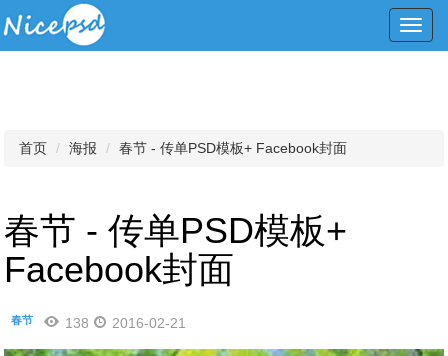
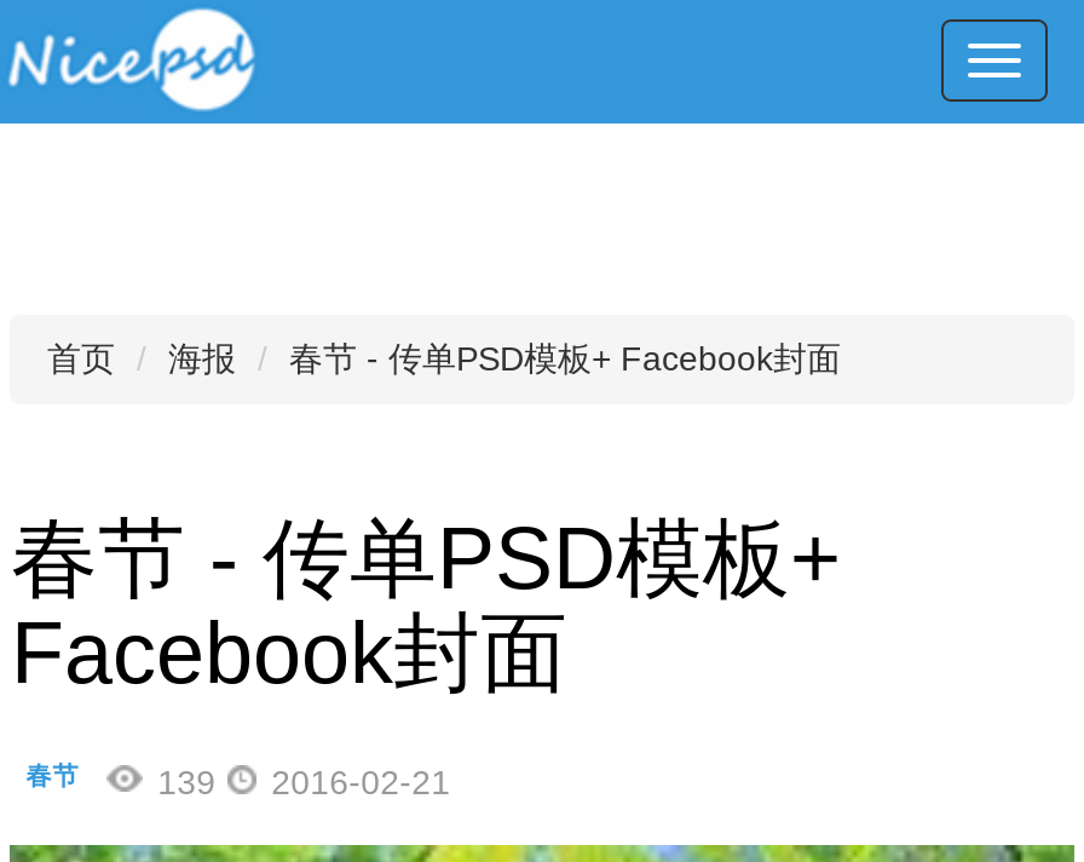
- 138 2016-02-21
+ 139 2016-02-21
